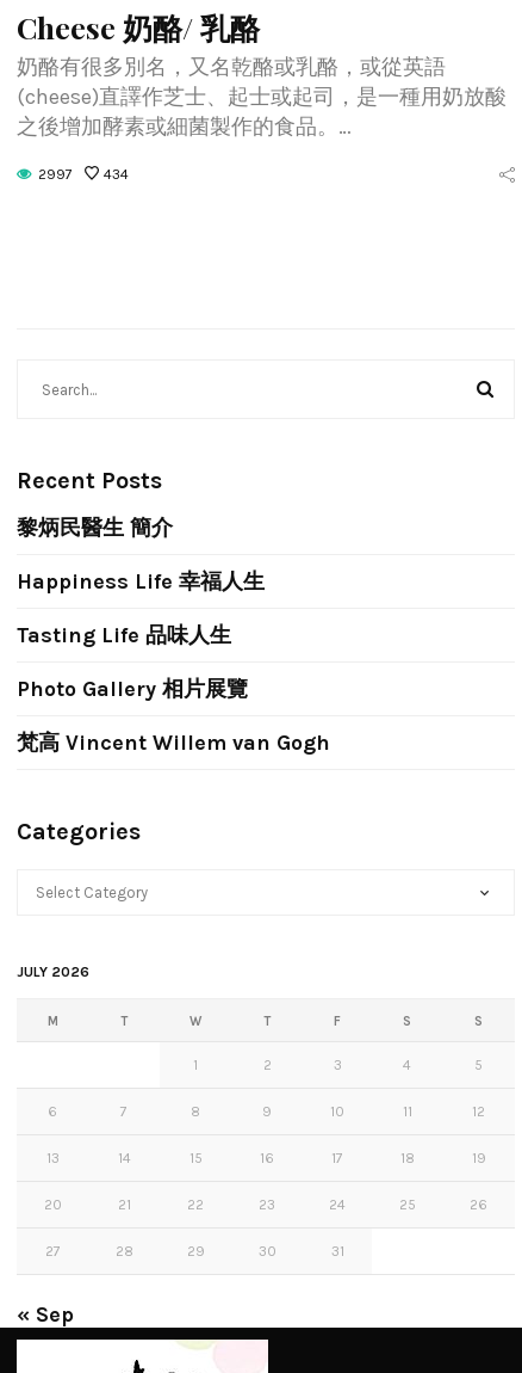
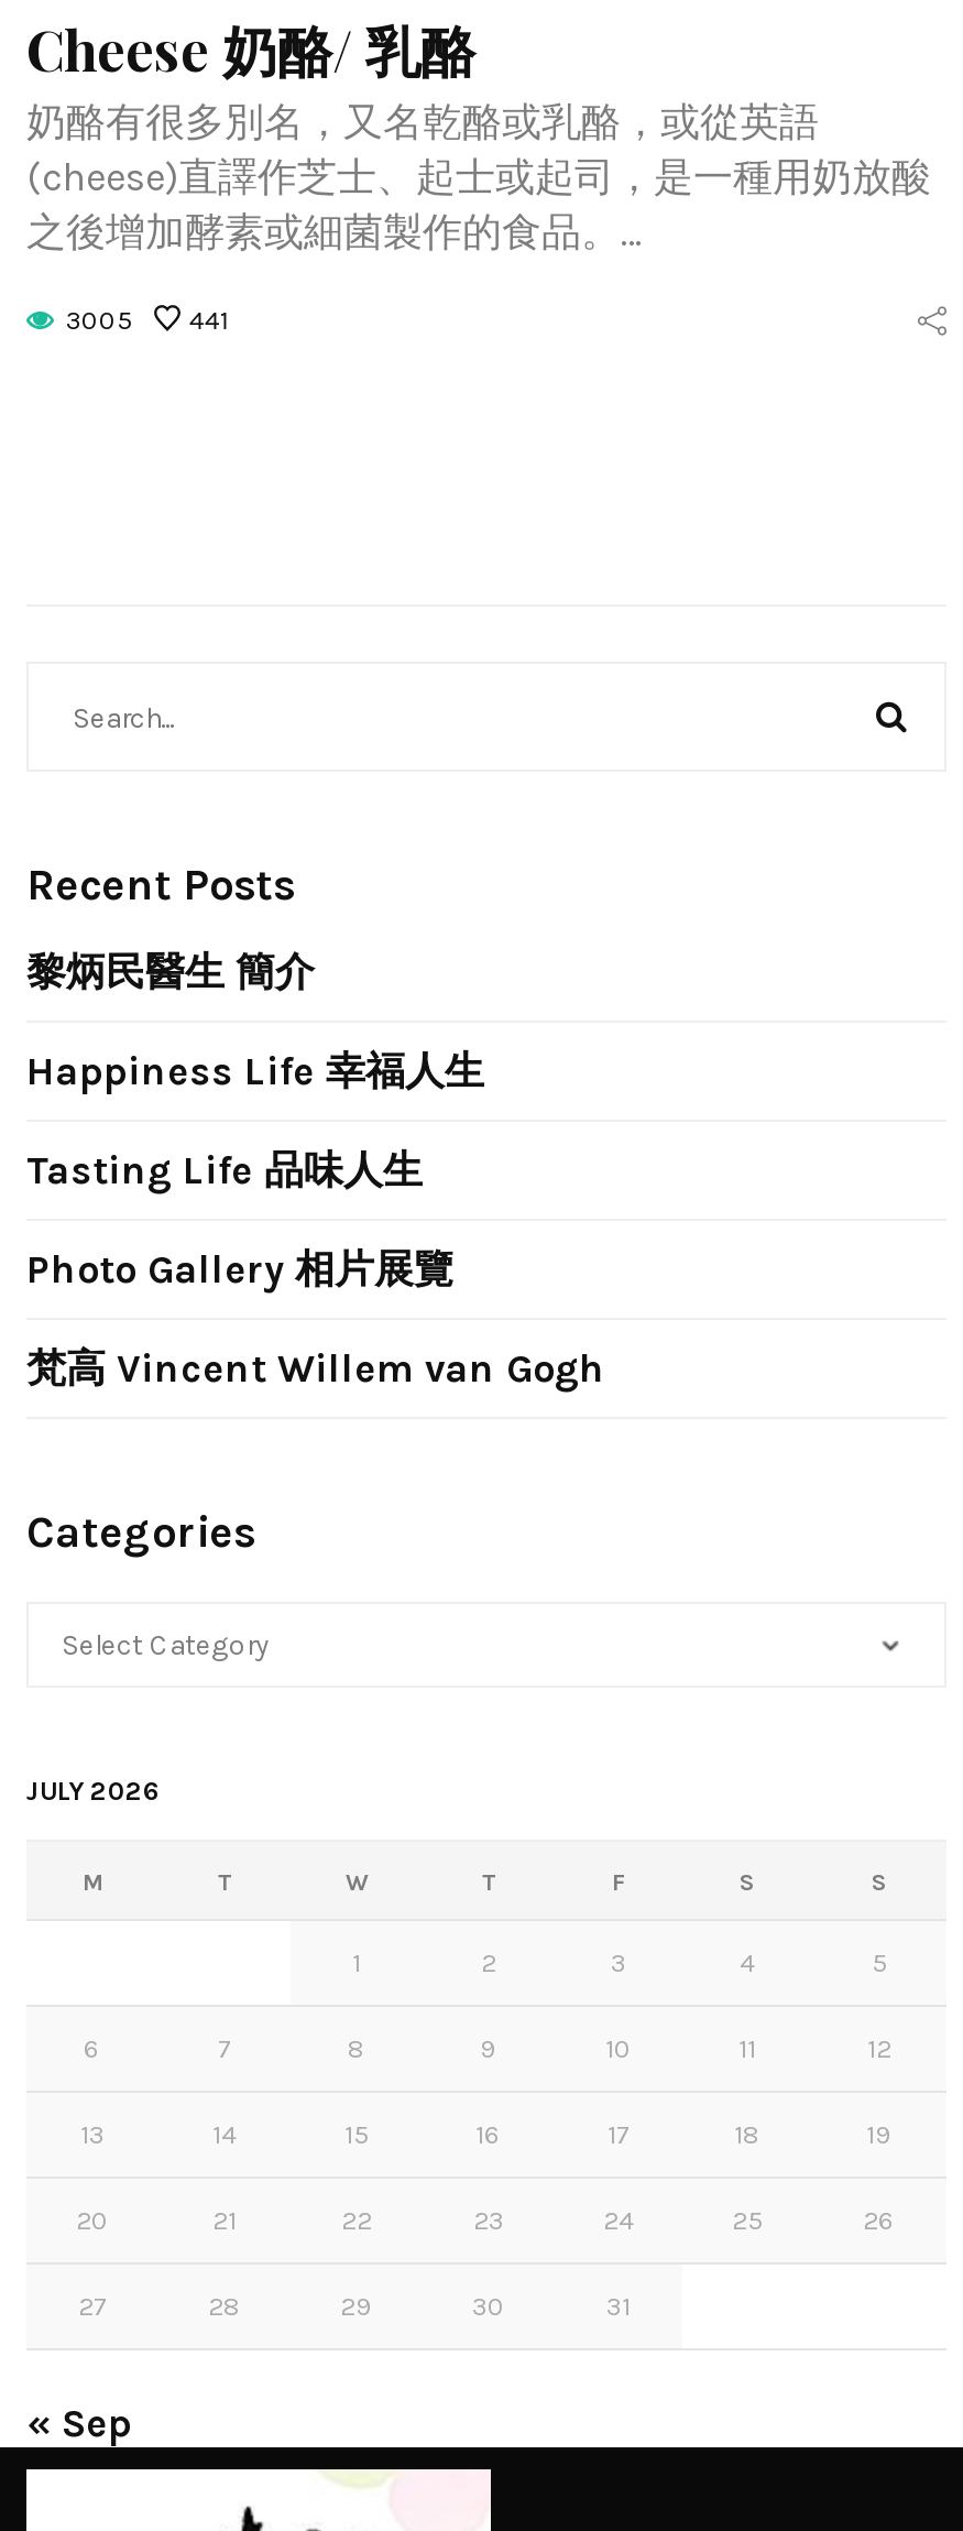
- 2997
+ 3005

- 434
+ 441
